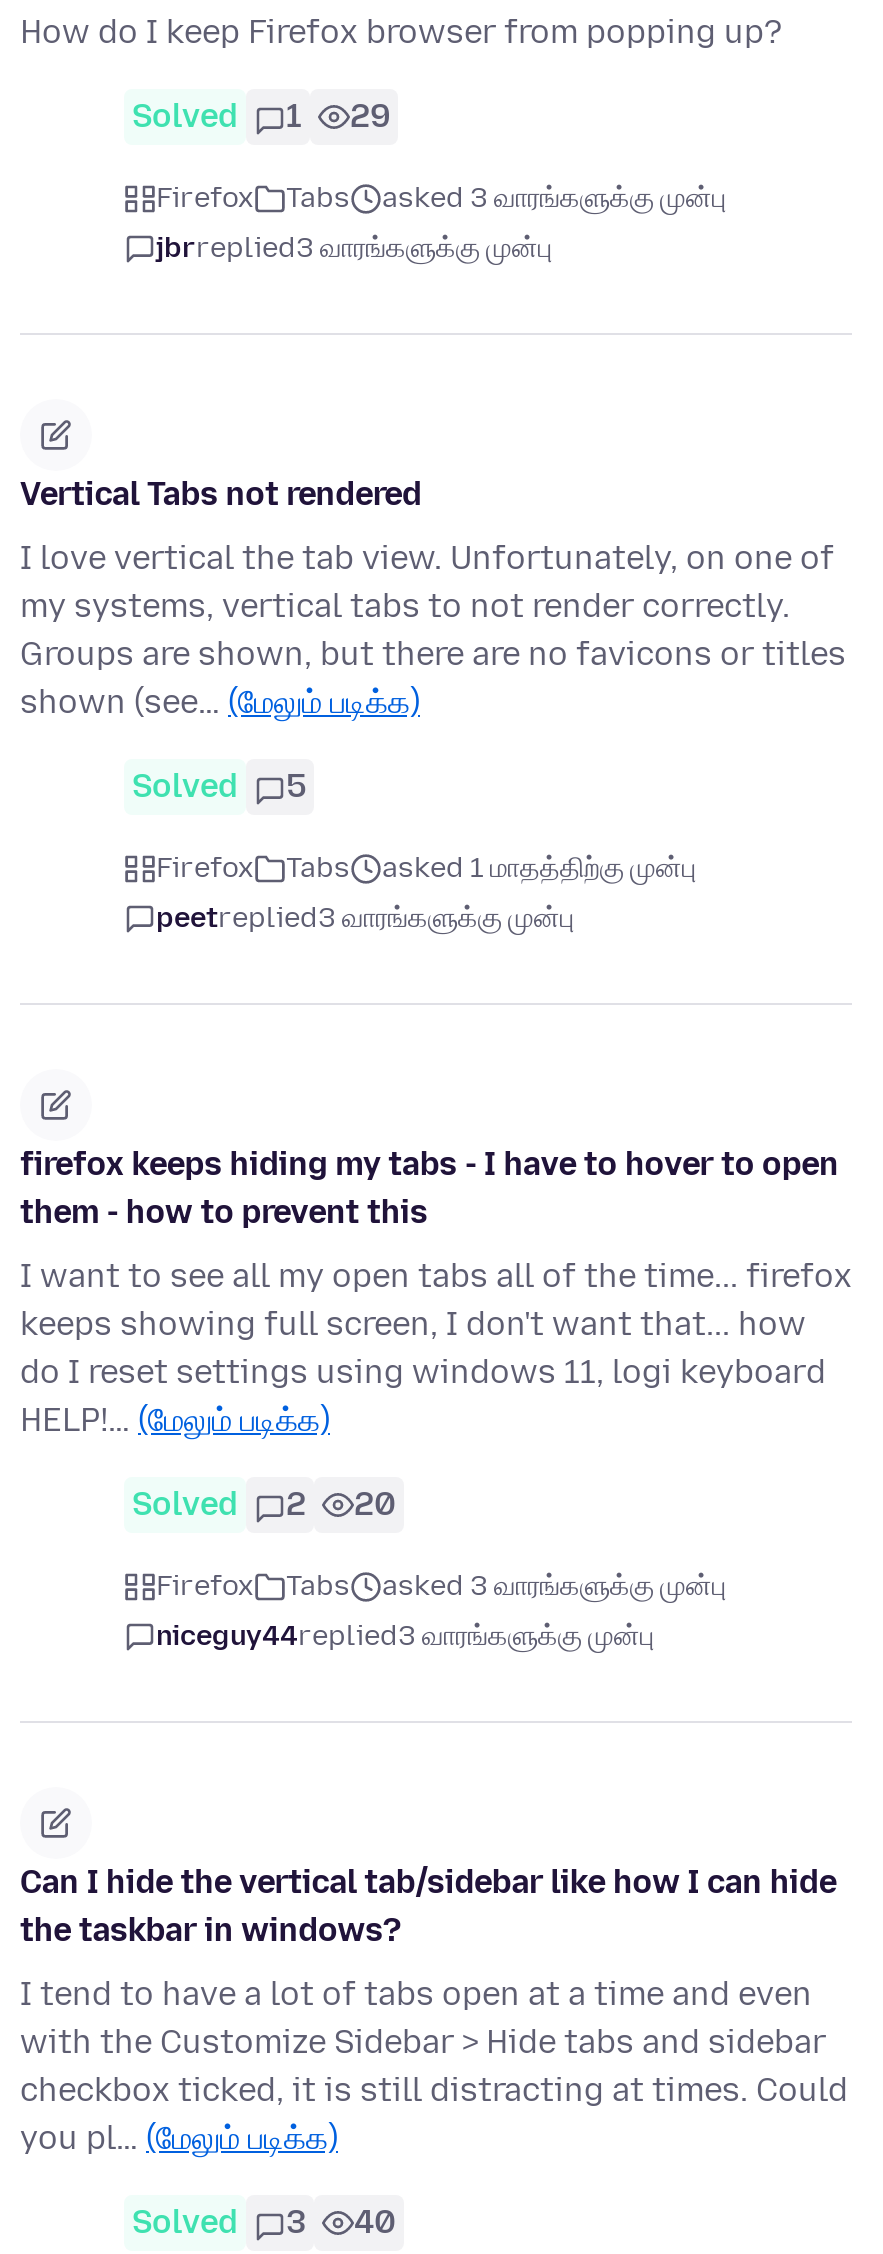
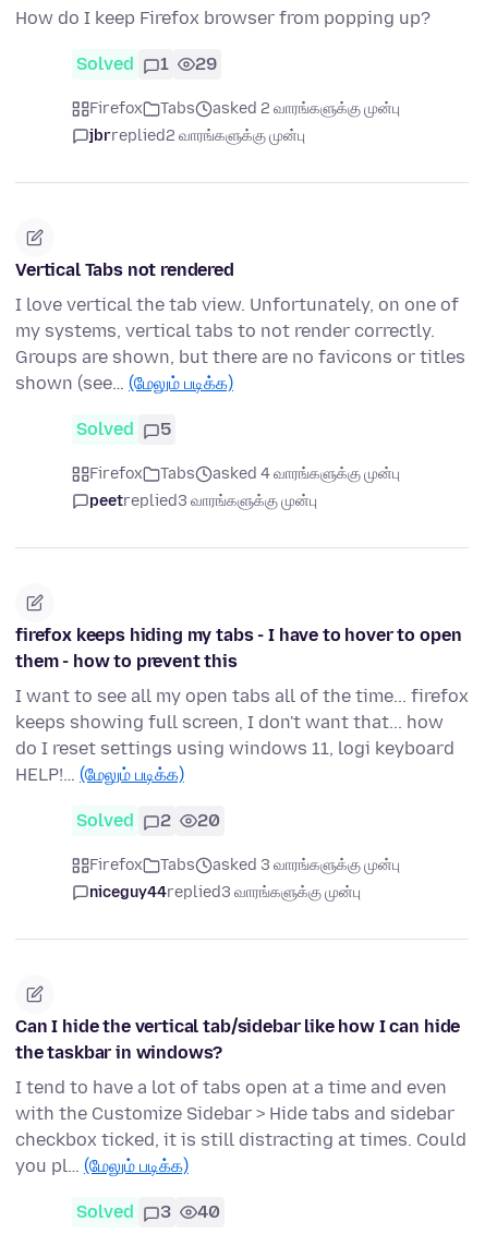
- asked 3 வாரங்களுக்கு முன்பு
+ asked 2 வாரங்களுக்கு முன்பு

- jbrreplied3 வாரங்களுக்கு முன்பு
+ jbrreplied2 வாரங்களுக்கு முன்பு

- asked 1 மாதத்திற்கு முன்பு
+ asked 4 வாரங்களுக்கு முன்பு
